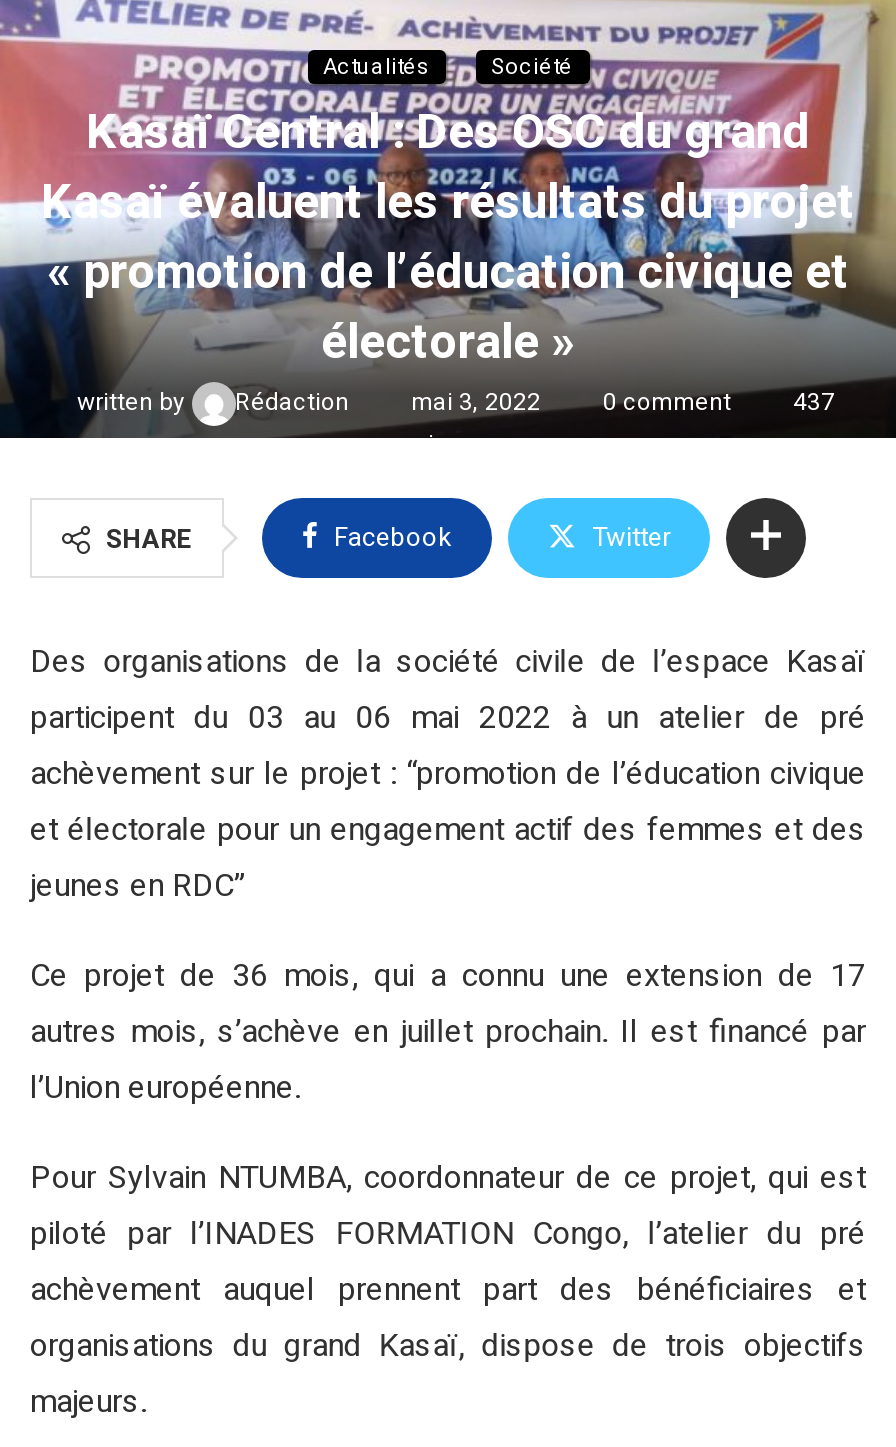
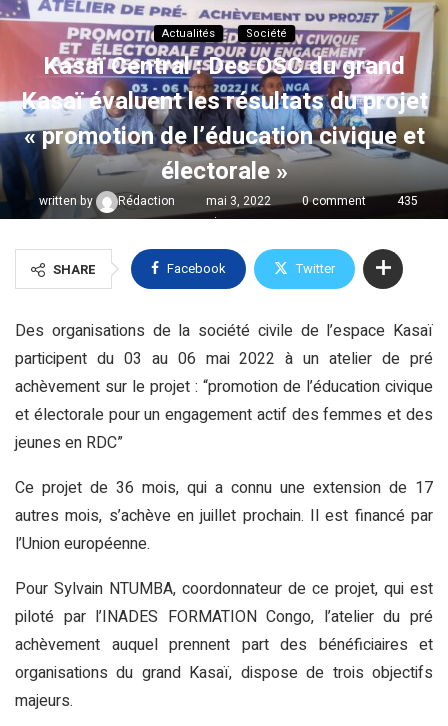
- written by Rédaction mai 3, 2022 0 comment 437
+ written by Rédaction mai 3, 2022 0 comment 435
